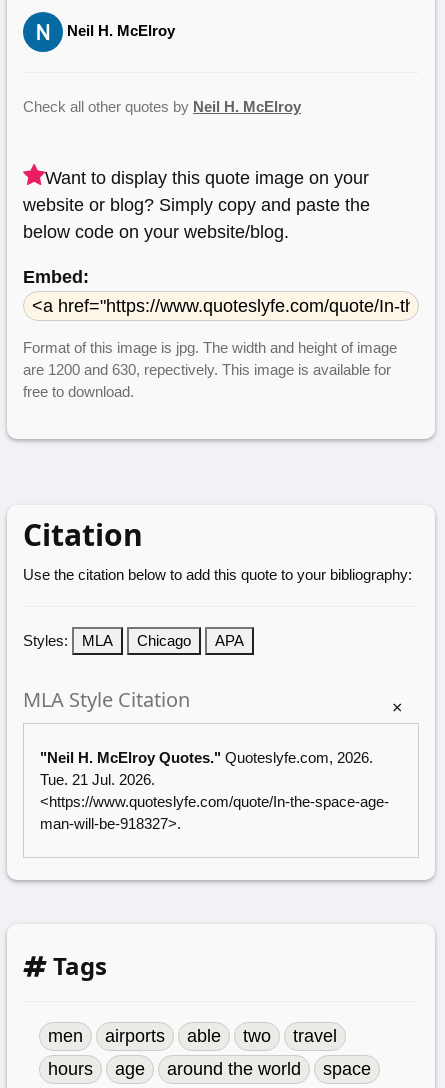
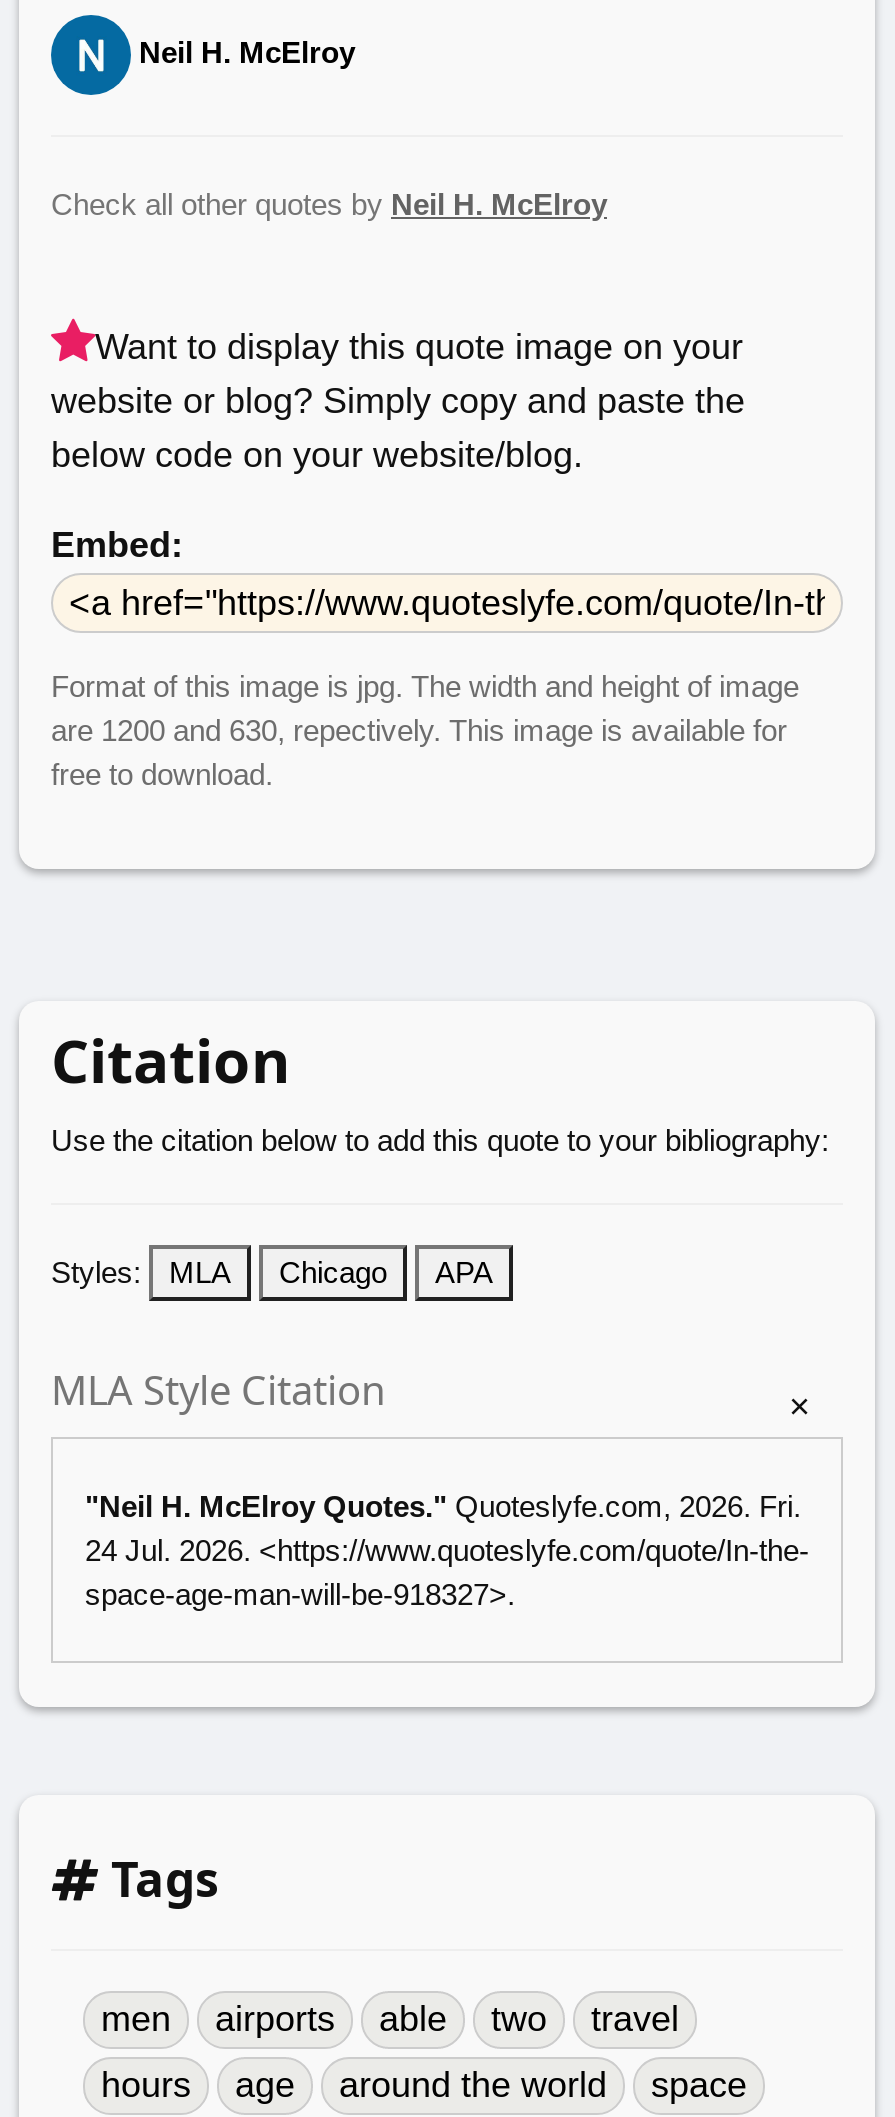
- "Neil H. McElroy Quotes." Quoteslyfe.com, 2026.
- Tue. 21 Jul. 2026.
- <https://www.quoteslyfe.com/quote/In-the-space-age-
- man-will-be-918327>.
+ "Neil H. McElroy Quotes." Quoteslyfe.com, 2026. Fri.
+ 24 Jul. 2026. <https://www.quoteslyfe.com/quote/In-the-
+ space-age-man-will-be-918327>.
